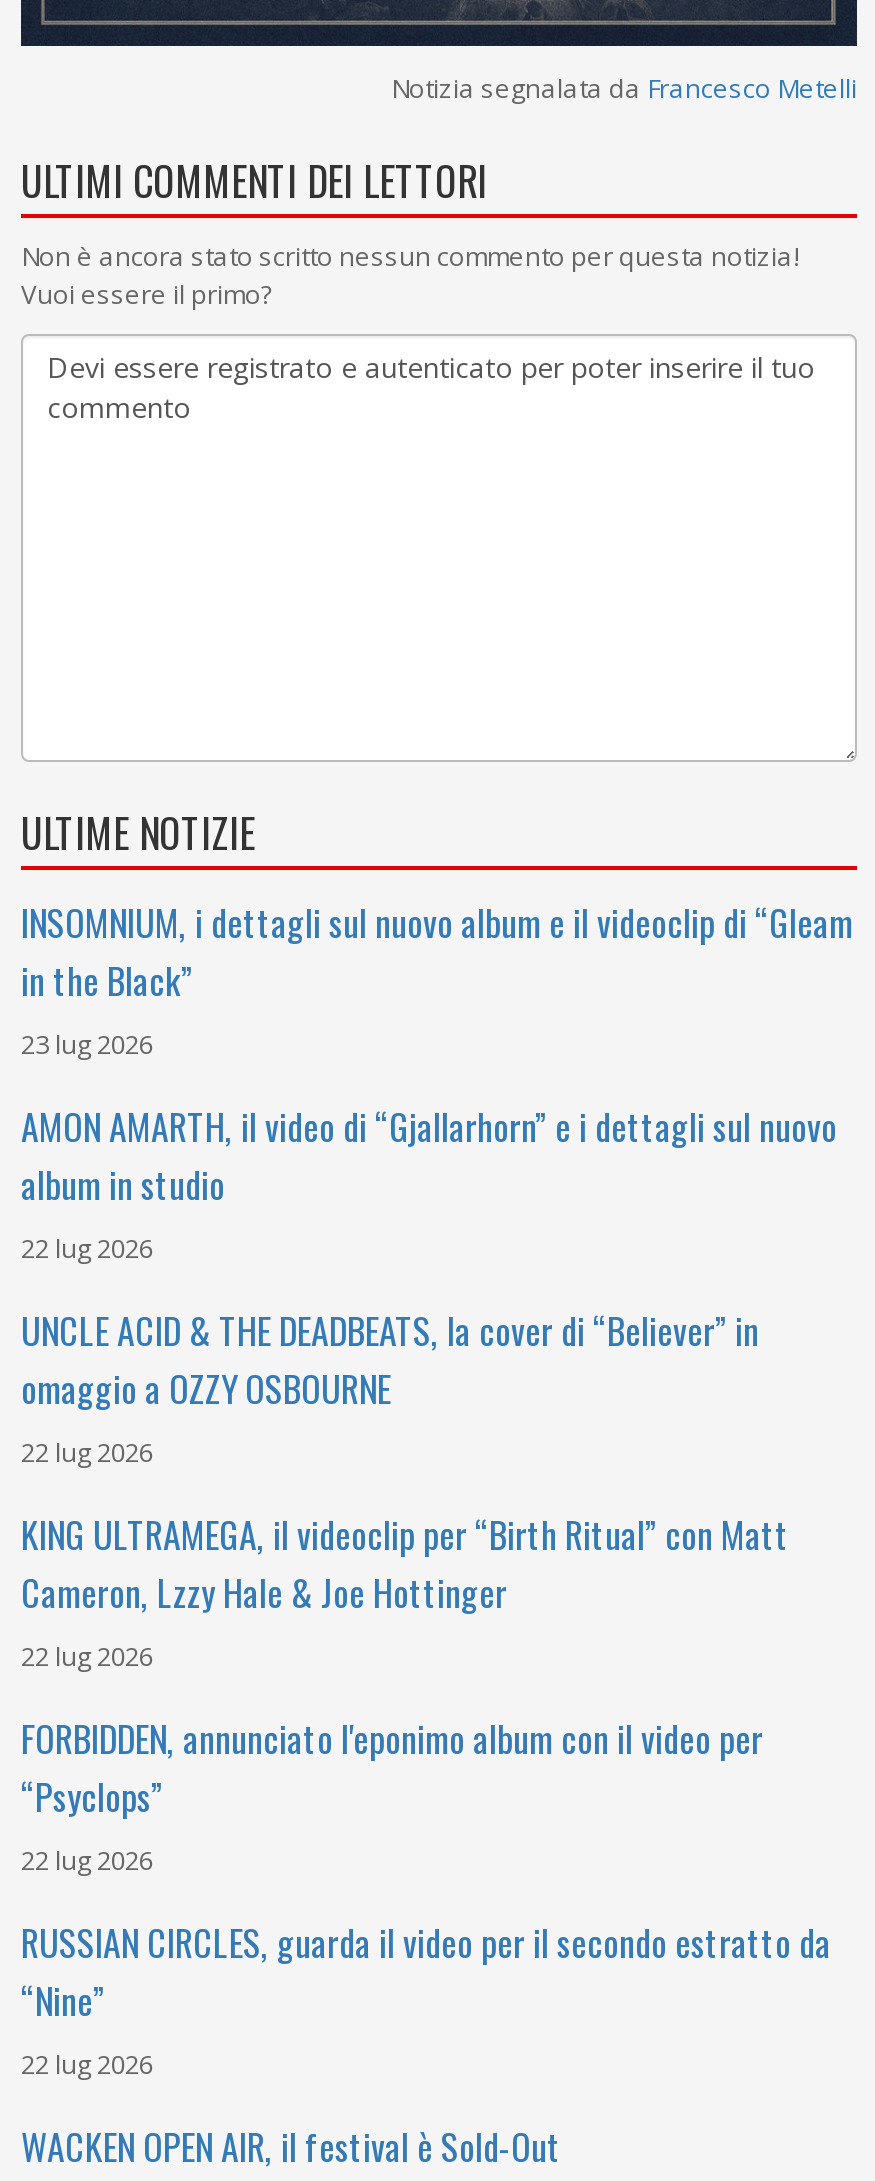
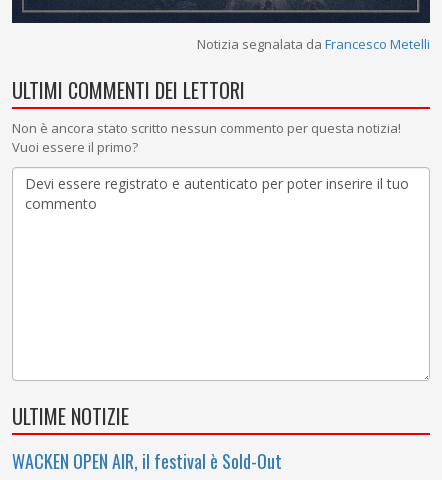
- INSOMNIUM, i dettagli sul nuovo album e il videoclip di “Gleam
- in the Black”
- 23 lug 2026
- AMON AMARTH, il video di “Gjallarhorn” e i dettagli sul nuovo
- album in studio
- 22 lug 2026
- UNCLE ACID & THE DEADBEATS, la cover di “Believer” in
- omaggio a OZZY OSBOURNE
- 22 lug 2026
- KING ULTRAMEGA, il videoclip per “Birth Ritual” con Matt
- Cameron, Lzzy Hale & Joe Hottinger
- 22 lug 2026
- FORBIDDEN, annunciato l'eponimo album con il video per
- “Psyclops”
- 22 lug 2026
- RUSSIAN CIRCLES, guarda il video per il secondo estratto da
- “Nine”
- 22 lug 2026
